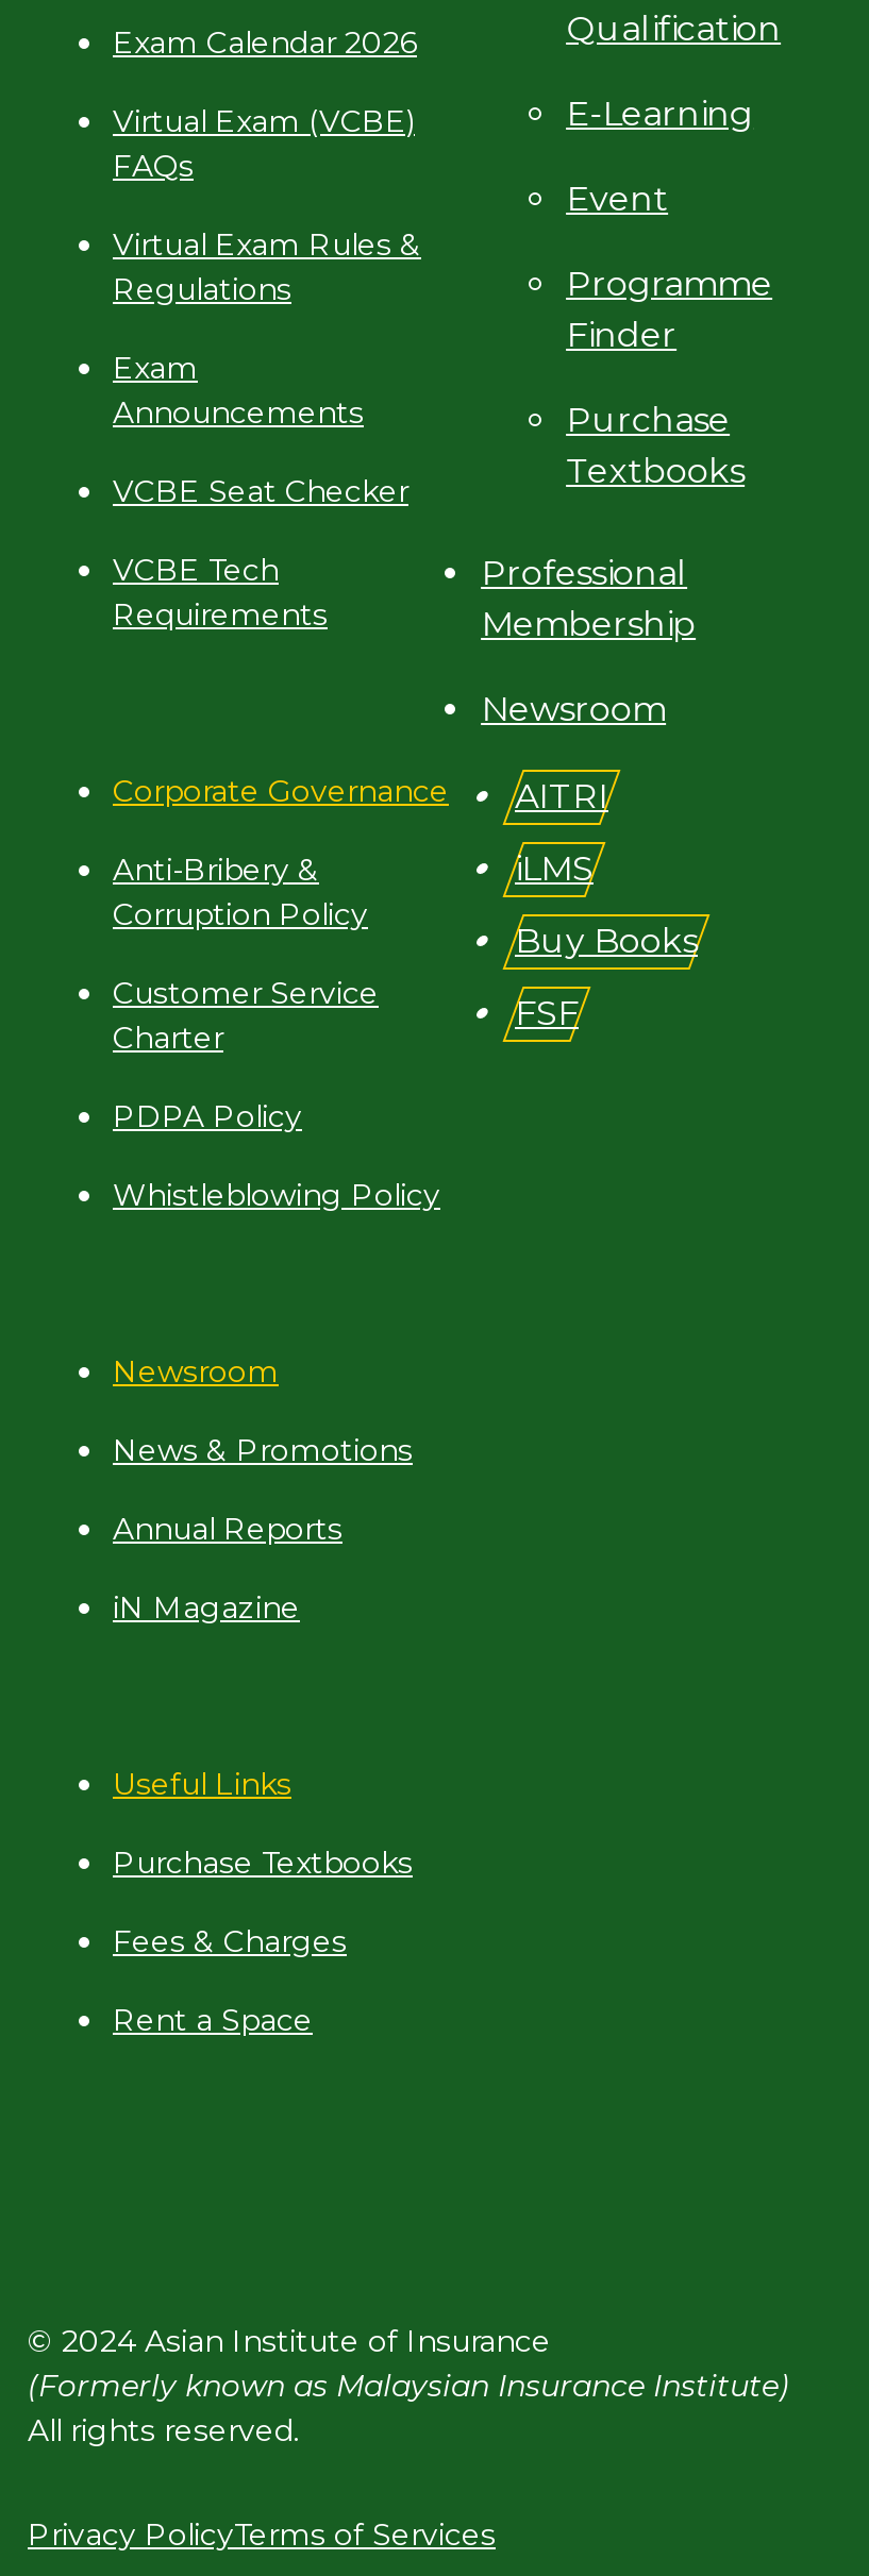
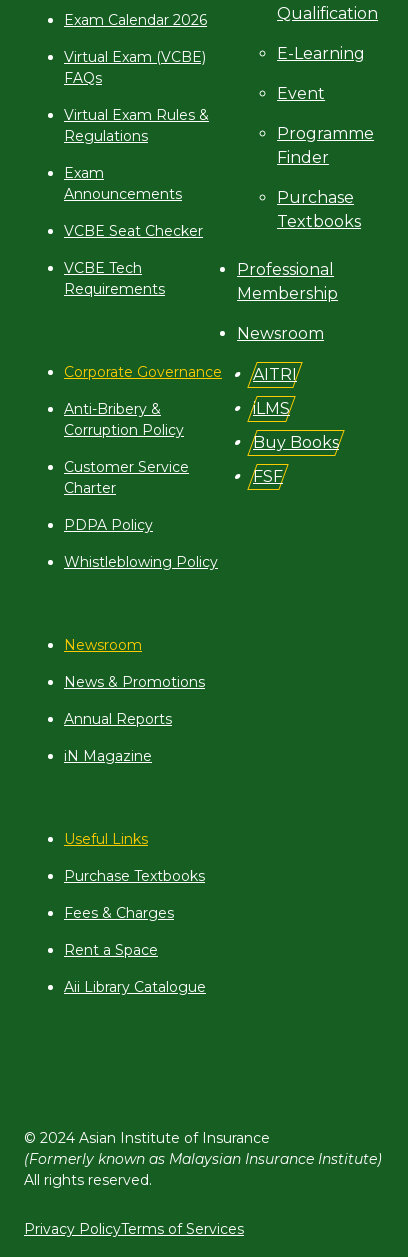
+ Aii Library Catalogue
